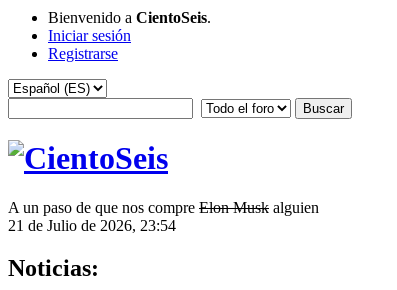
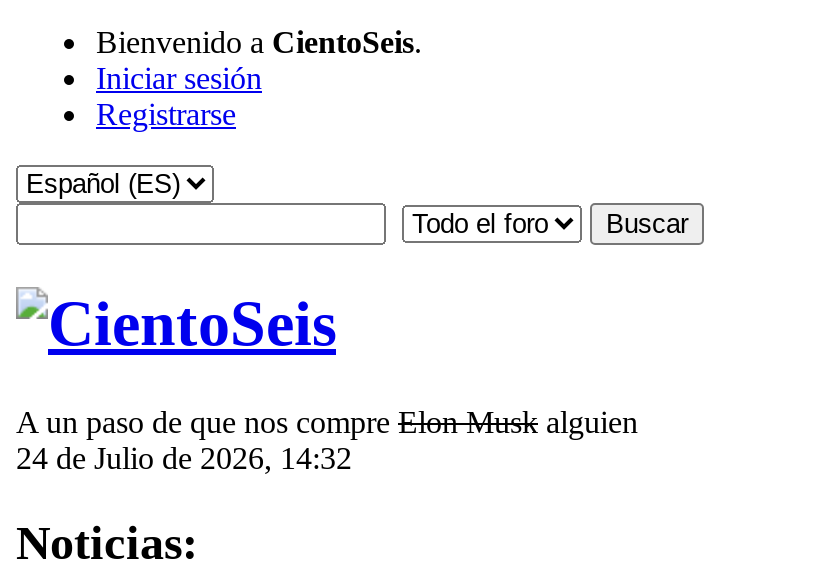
- 21 de Julio de 2026, 23:54
+ 24 de Julio de 2026, 14:32
